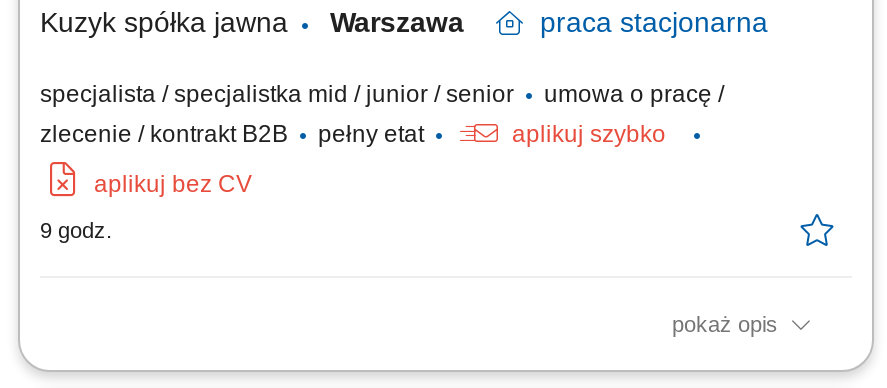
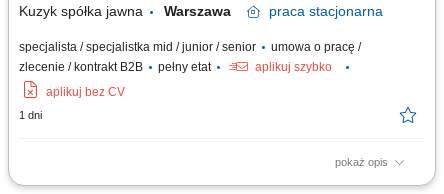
- 9 godz.
+ 1 dni
